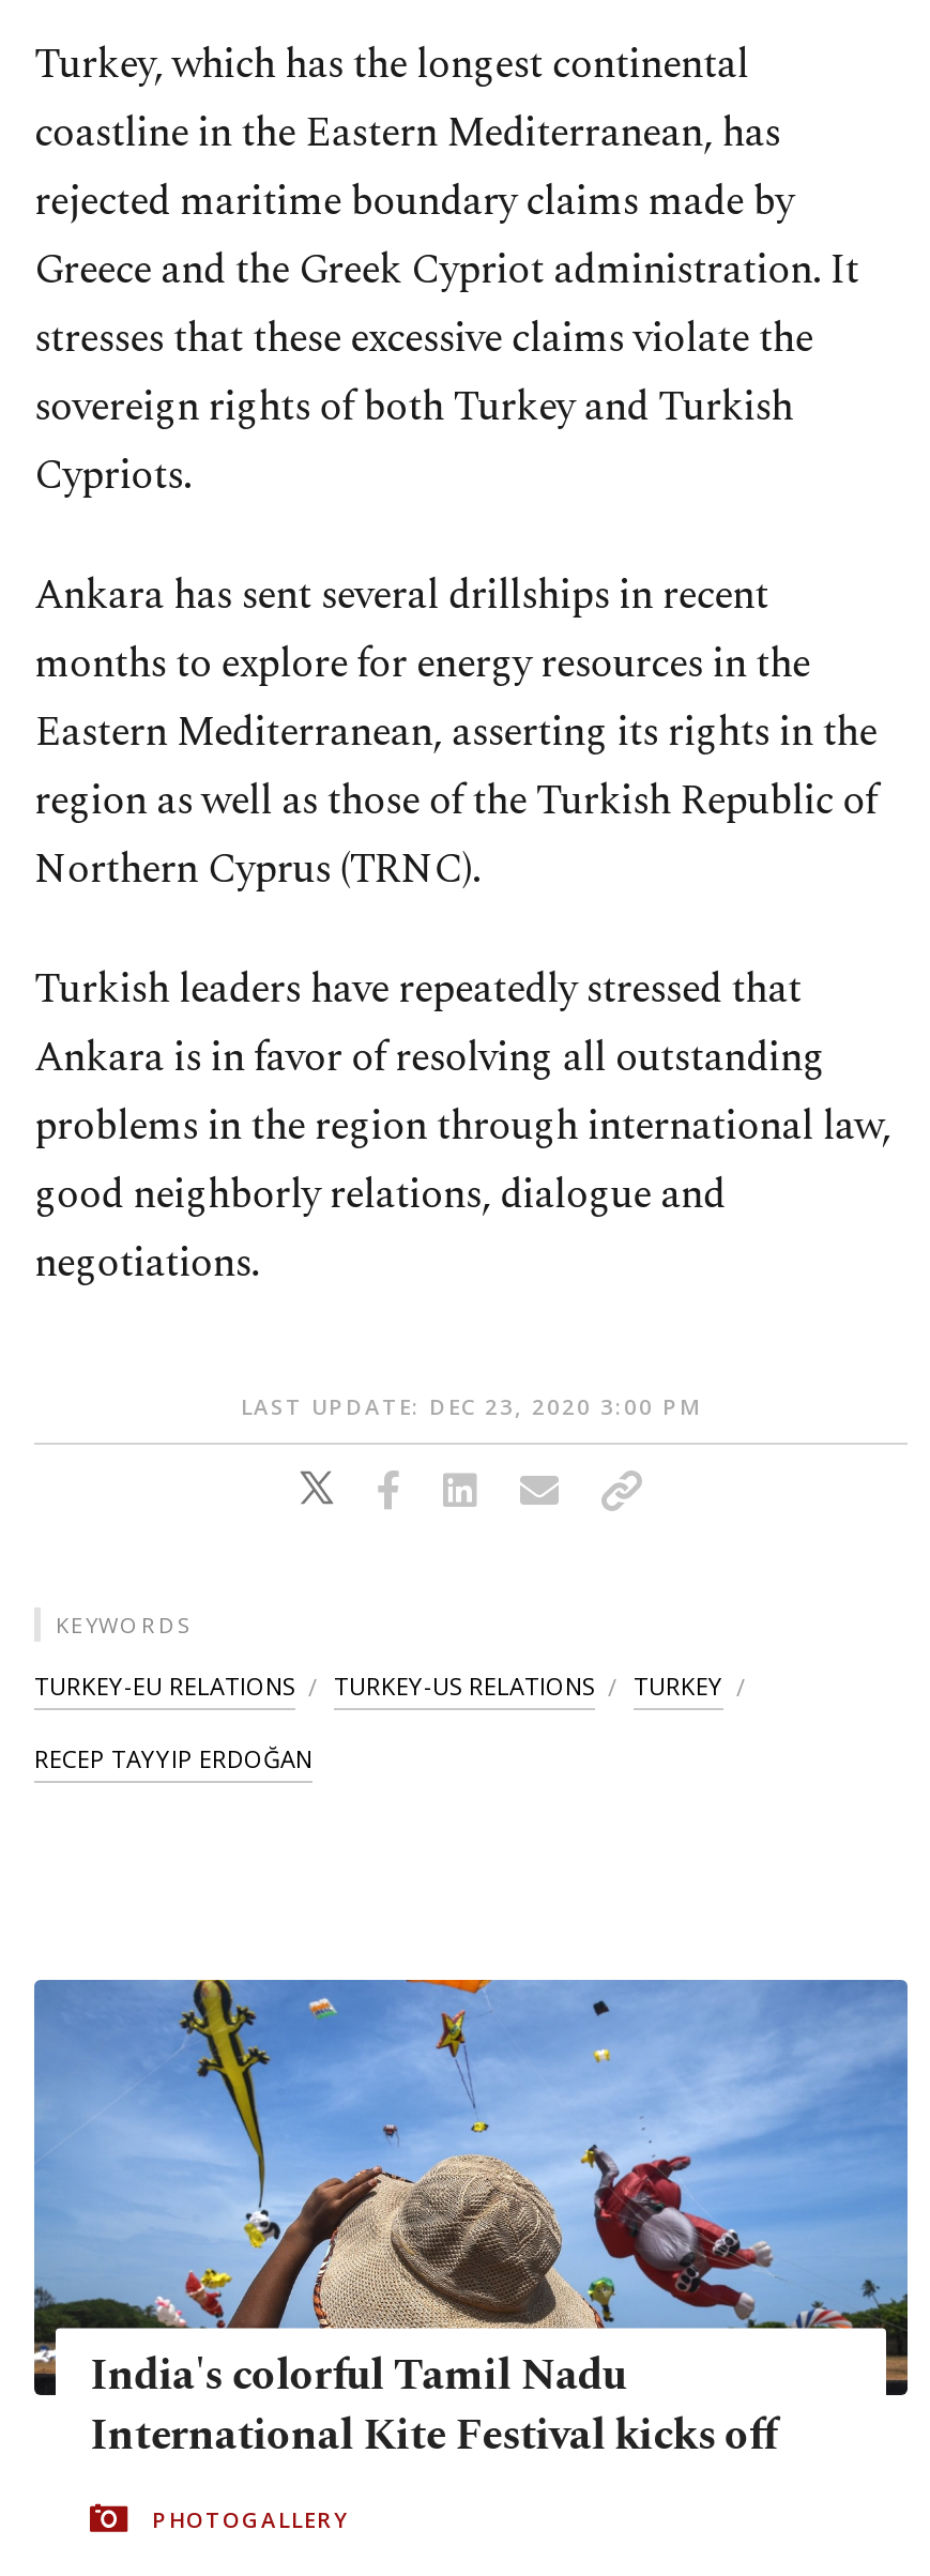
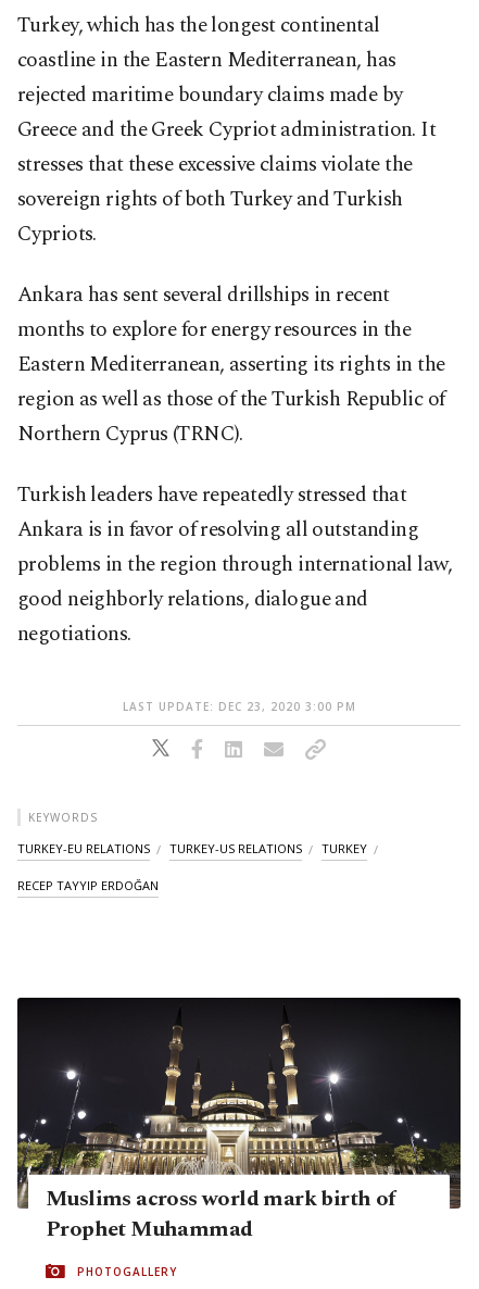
- [image]
- India's colorful Tamil Nadu
- International Kite Festival kicks off
+ [image]
+ Muslims across world mark birth of
+ Prophet Muhammad
